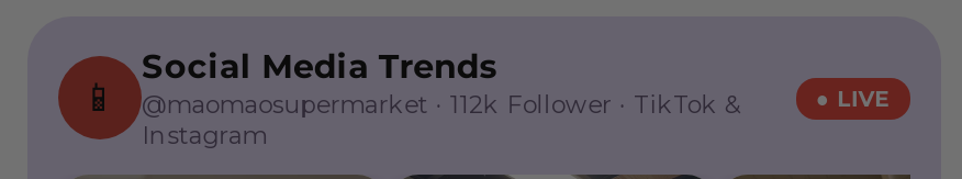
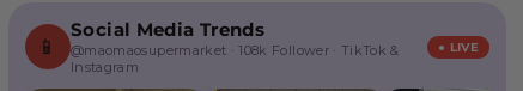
- @maomaosupermarket · 112k Follower · TikTok &
+ @maomaosupermarket · 108k Follower · TikTok &
